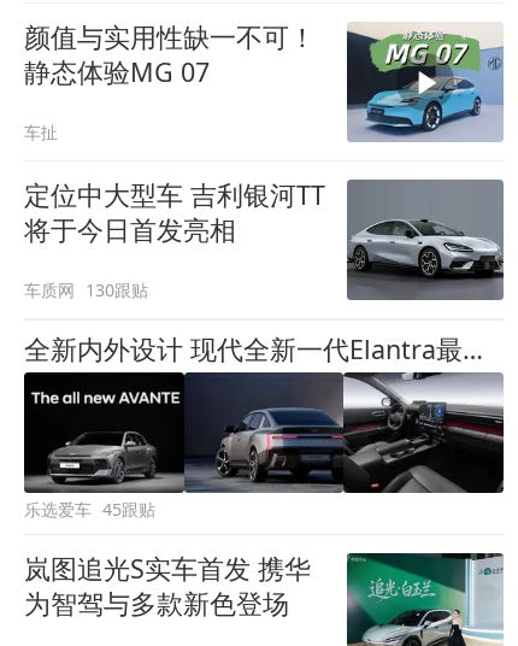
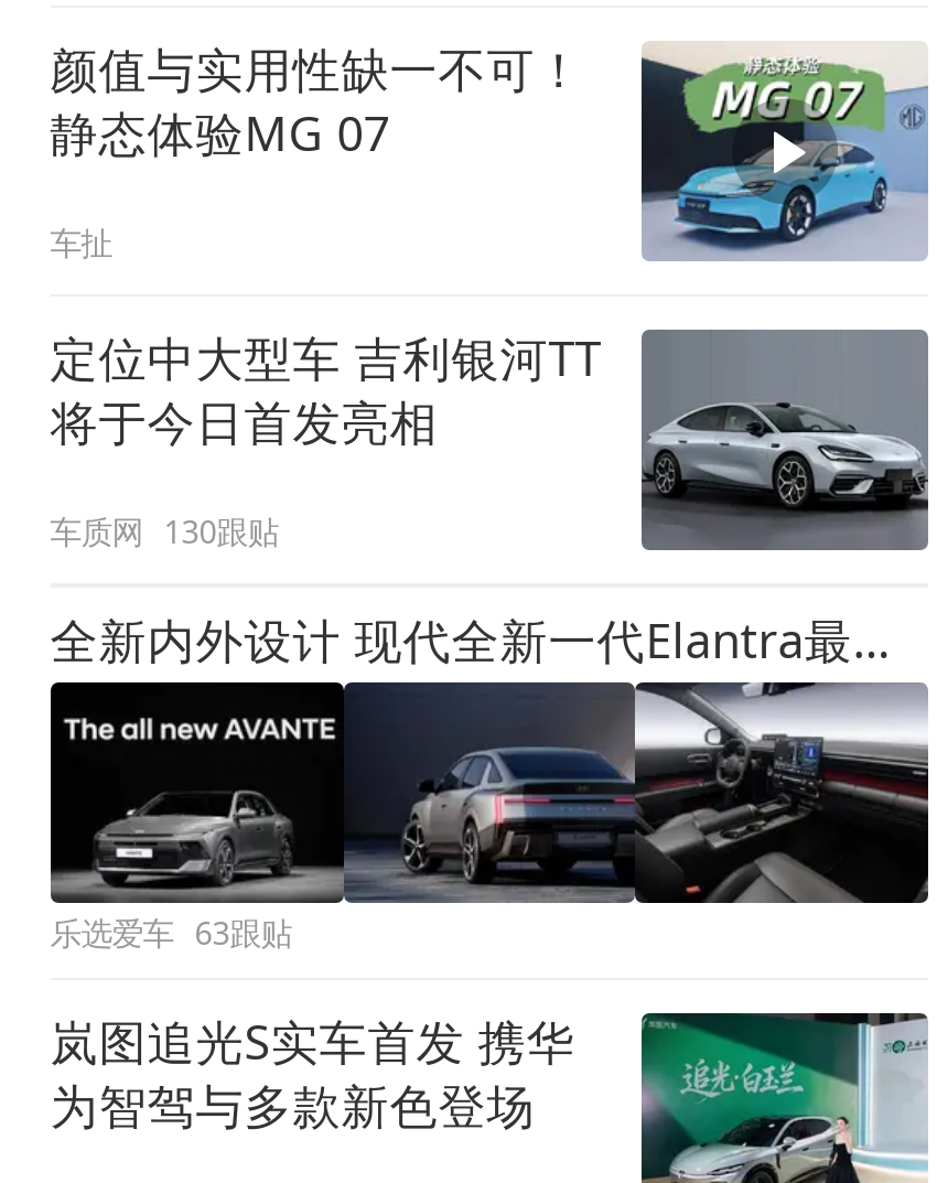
- 乐选爱车 45跟贴
+ 乐选爱车 63跟贴
